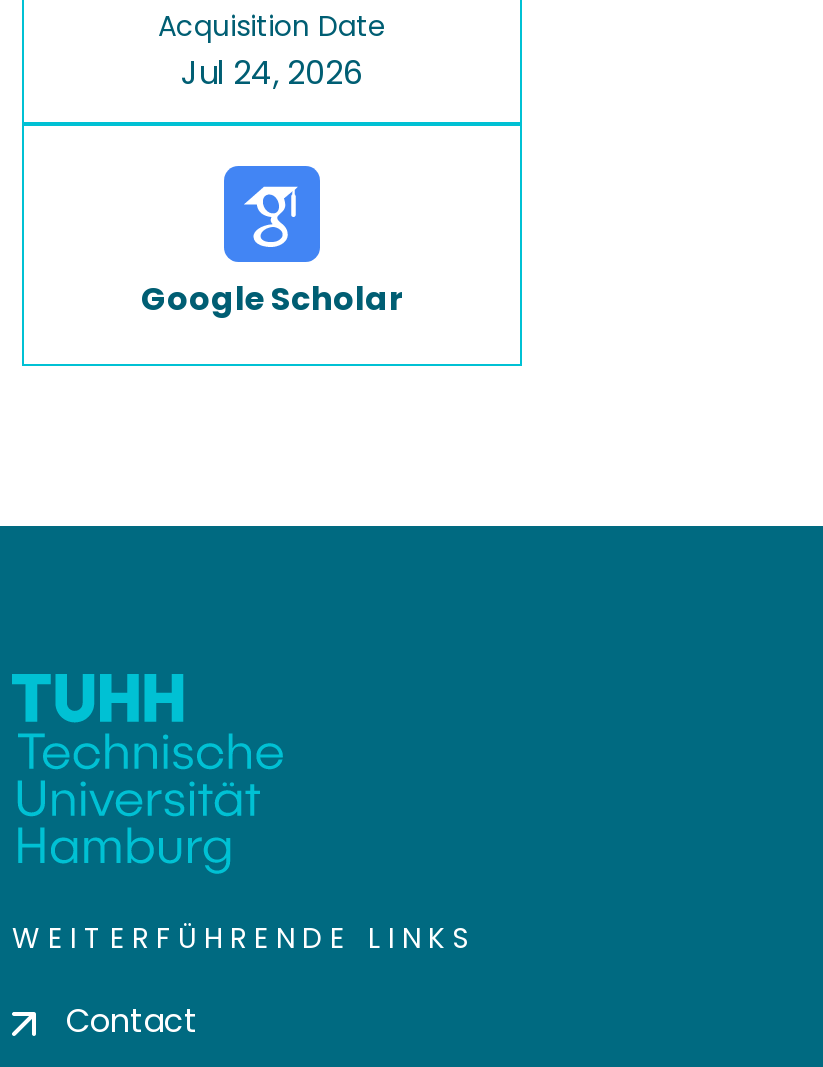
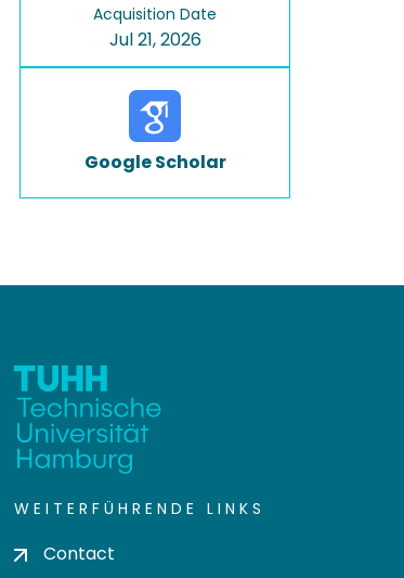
- Jul 24, 2026
+ Jul 21, 2026
